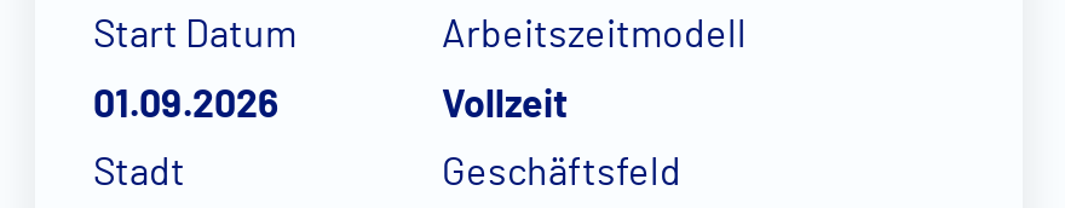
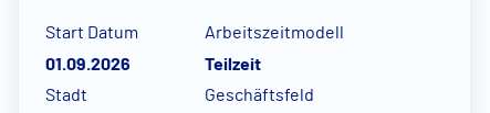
- Vollzeit
+ Teilzeit
